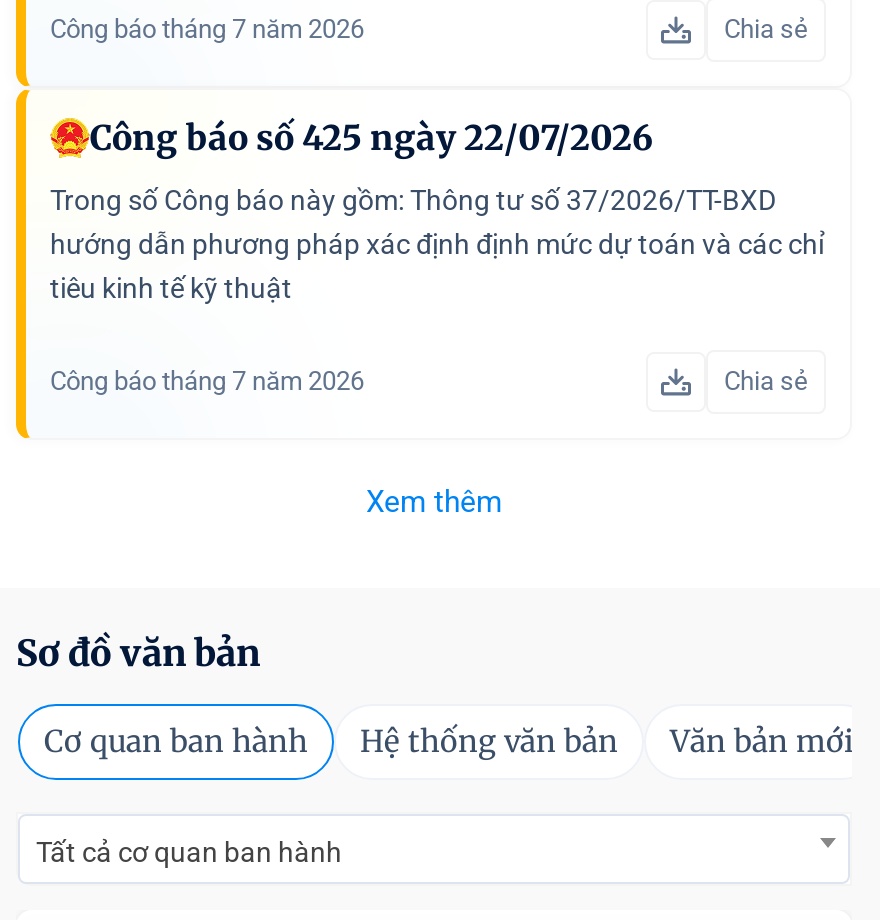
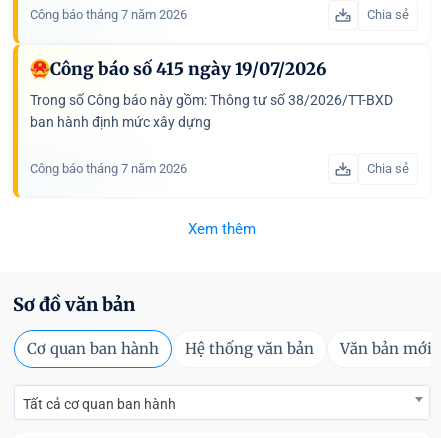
- Công báo số 425 ngày 22/07/2026
+ Công báo số 415 ngày 19/07/2026

- Trong số Công báo này gồm: Thông tư số 37/2026/TT-BXD
- hướng dẫn phương pháp xác định định mức dự toán và các chỉ
- tiêu kinh tế kỹ thuật
+ Trong số Công báo này gồm: Thông tư số 38/2026/TT-BXD
+ ban hành định mức xây dựng
